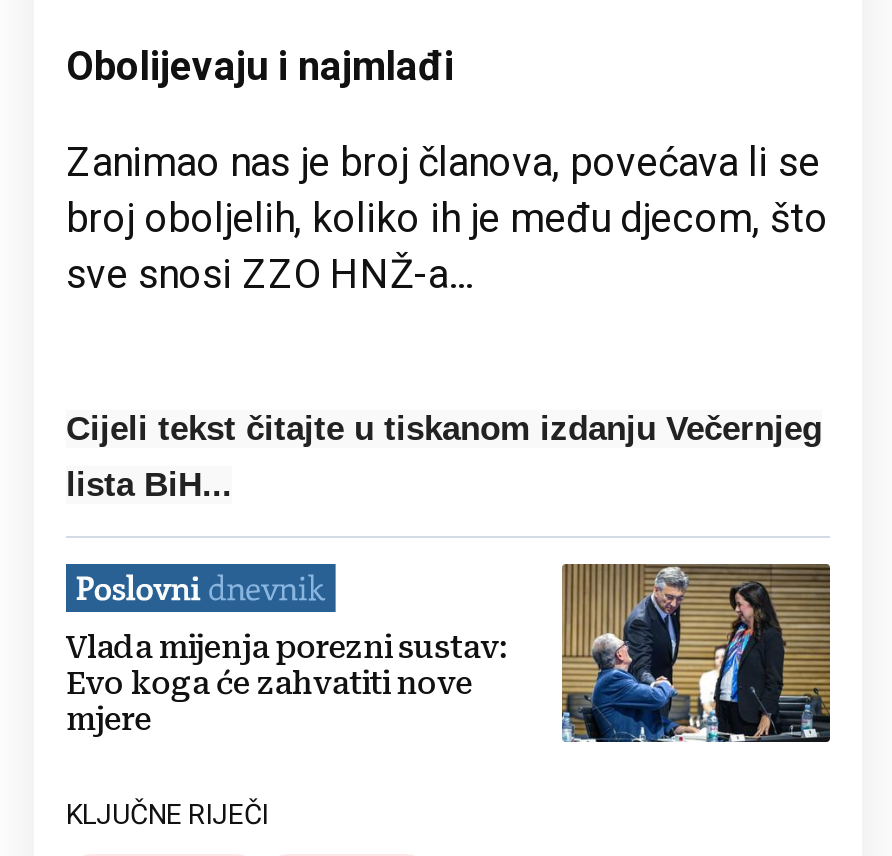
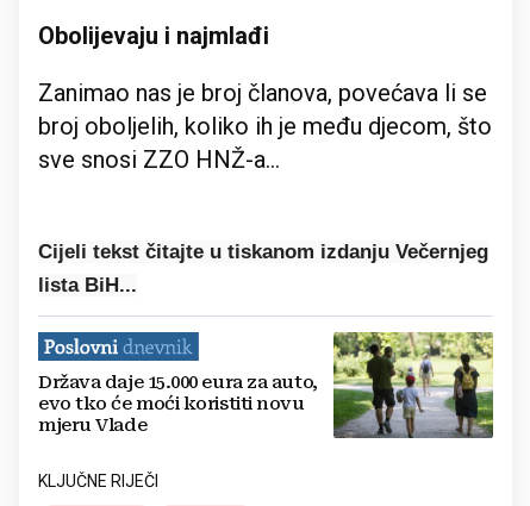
- [image]
- Vlada mijenja porezni sustav:
- Evo koga će zahvatiti nove
- mjere
+ [image]
+ Država daje 15.000 eura za auto,
+ evo tko će moći koristiti novu
+ mjeru Vlade
